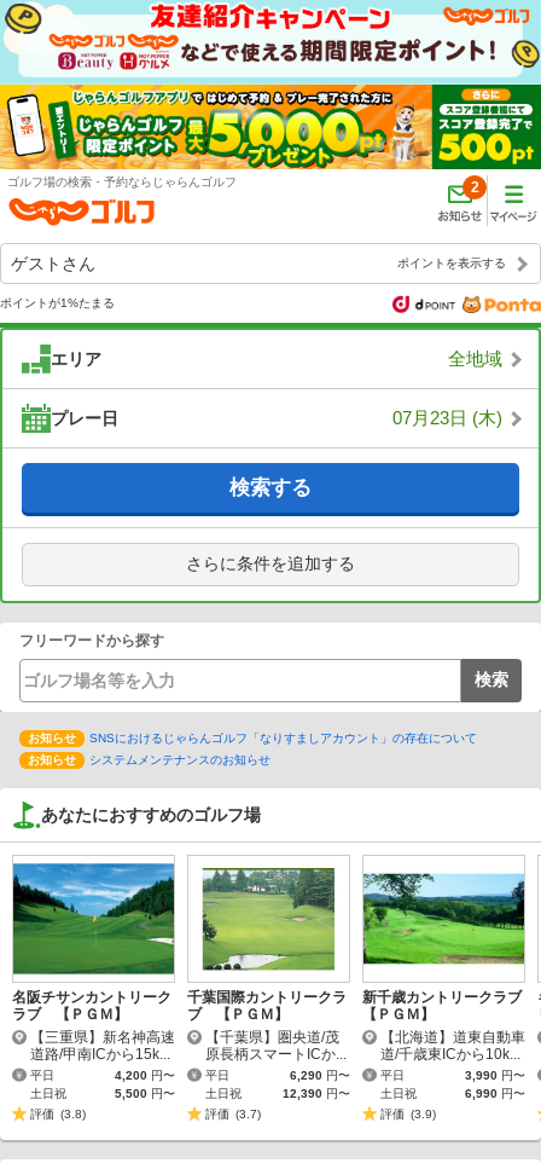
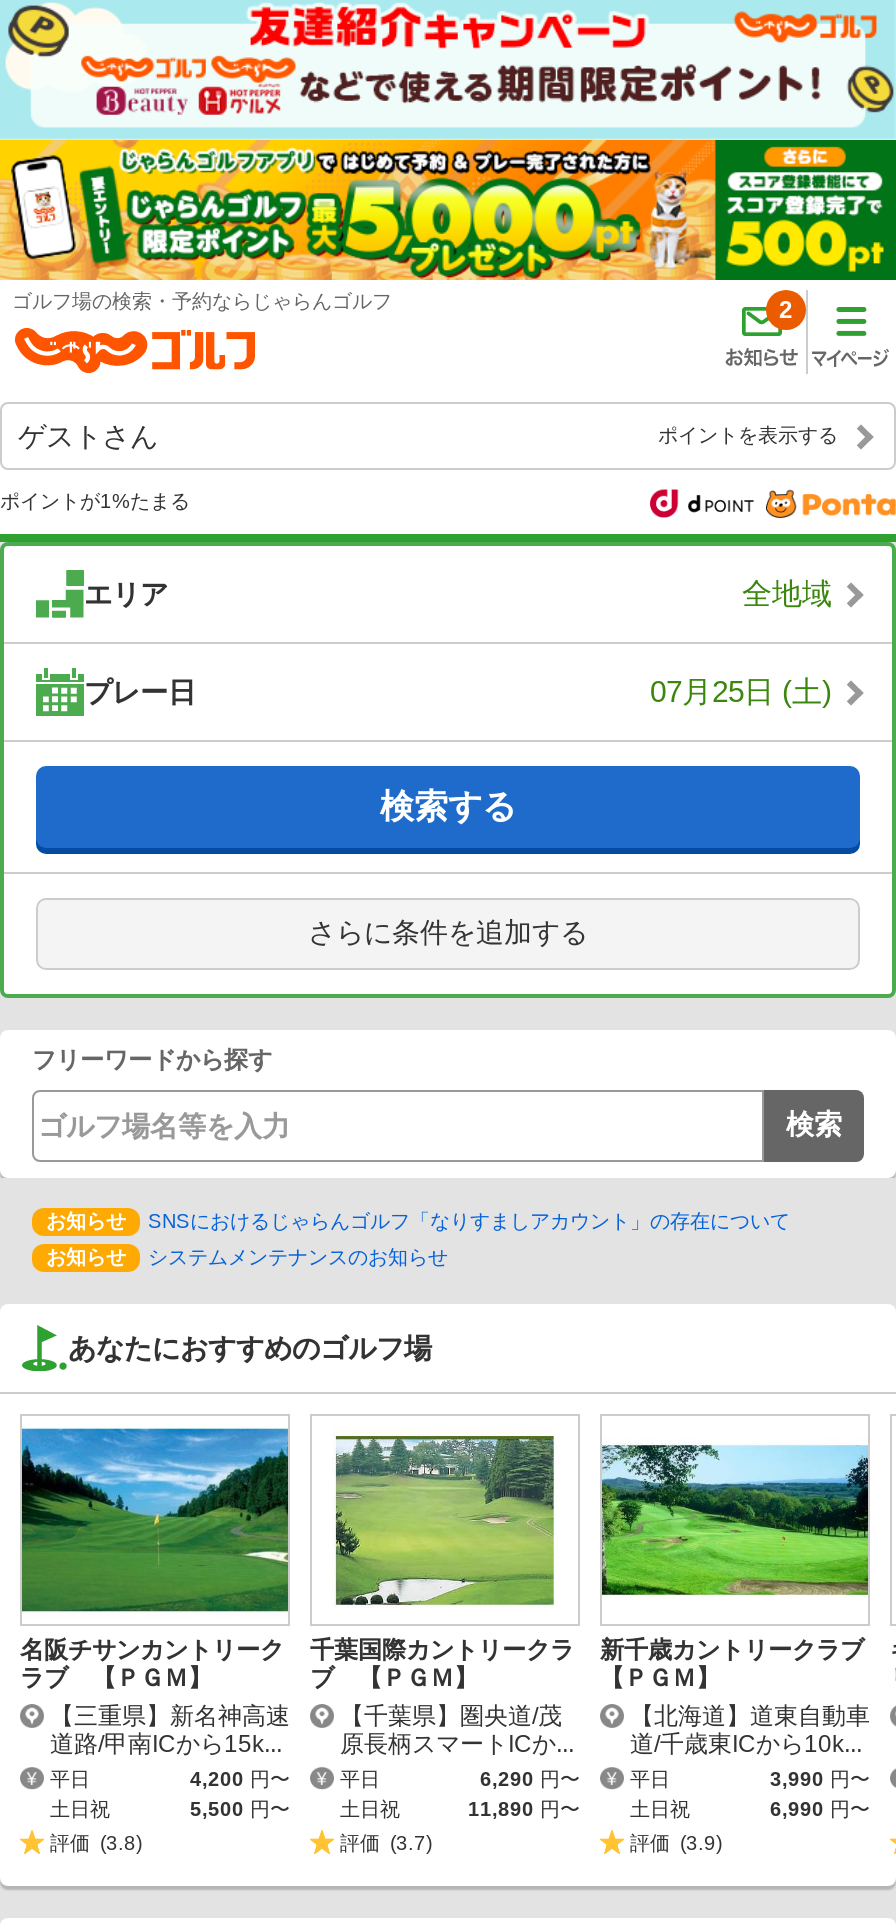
- 07月23日 (木)
+ 07月25日 (土)

- 12,390円〜
+ 11,890円〜
